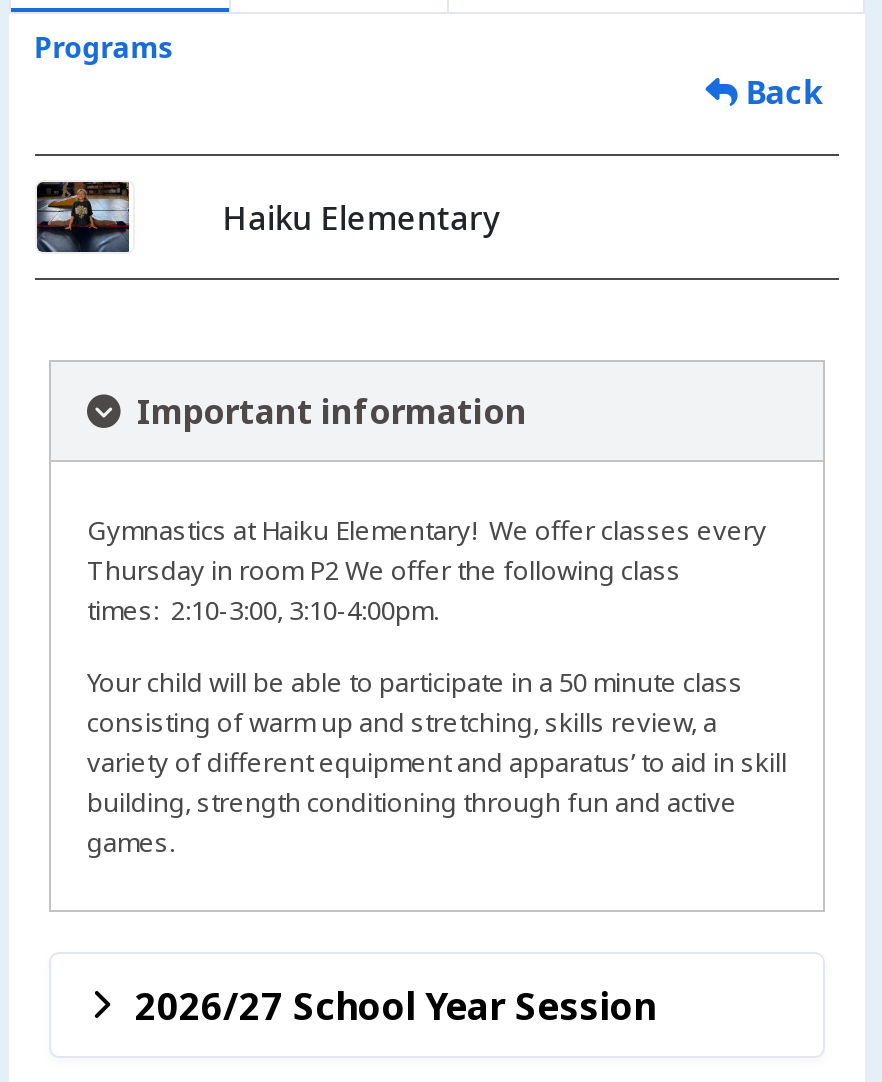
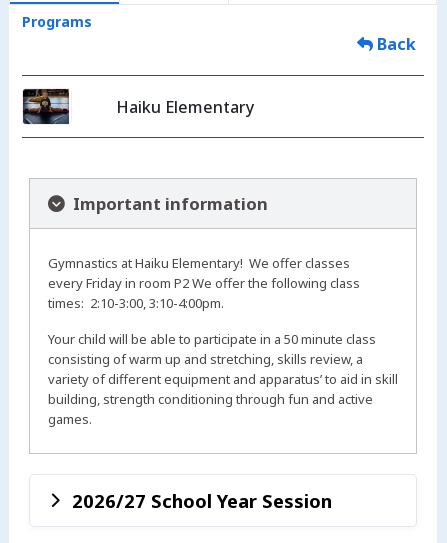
- Gymnastics at Haiku Elementary! We offer classes every
- Thursday in room P2 We offer the following class
+ Gymnastics at Haiku Elementary! We offer classes
+ every Friday in room P2 We offer the following class
